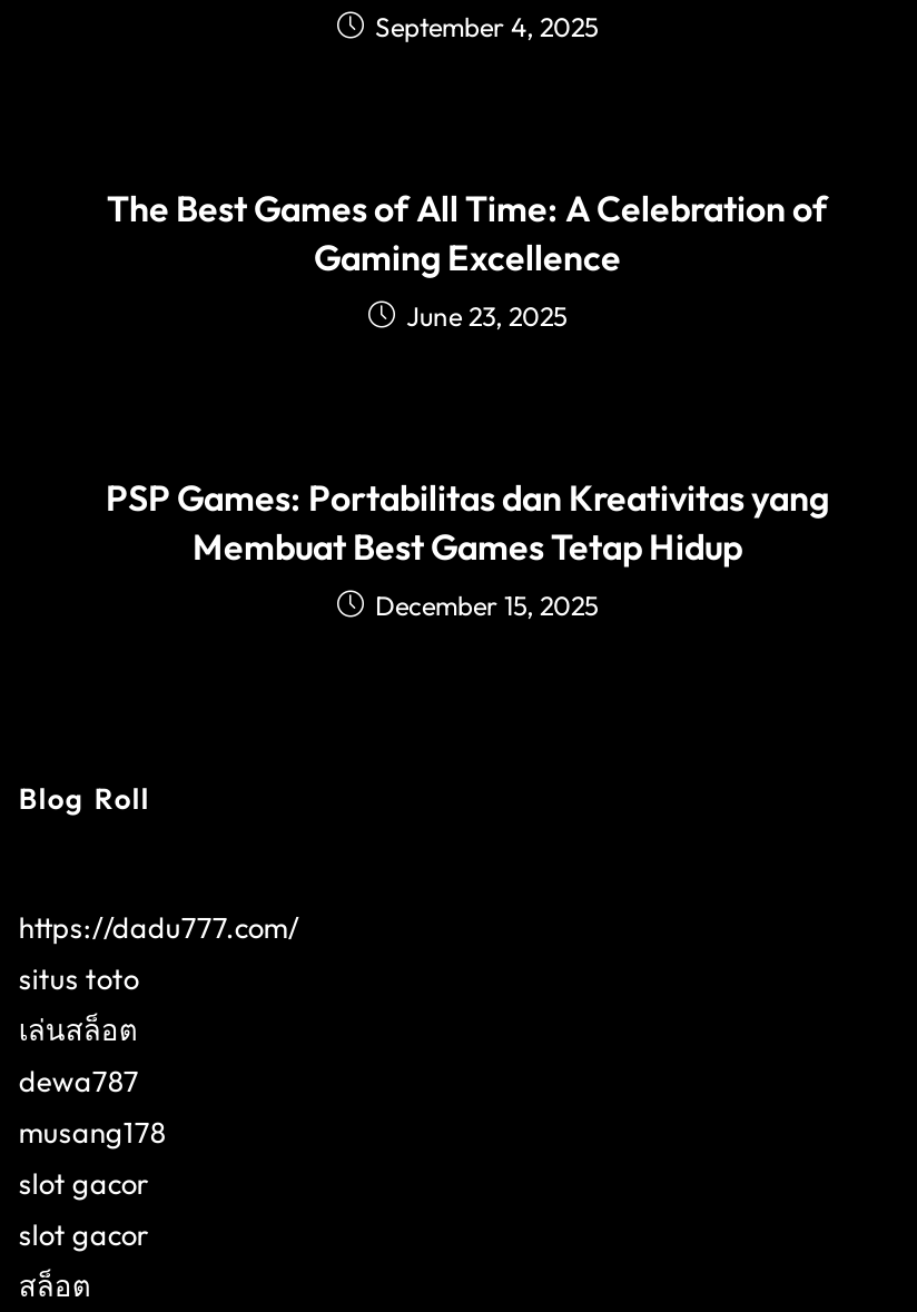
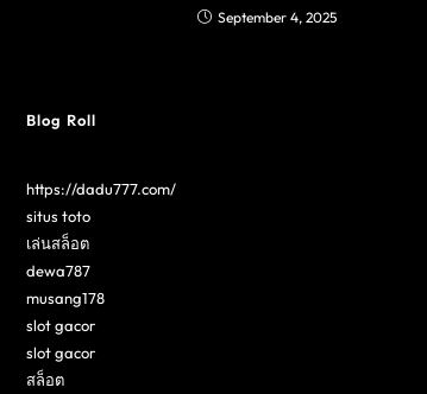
- The Best Games of All Time: A Celebration of
- Gaming Excellence
- June 23, 2025

- PSP Games: Portabilitas dan Kreativitas yang
- Membuat Best Games Tetap Hidup
- December 15, 2025
